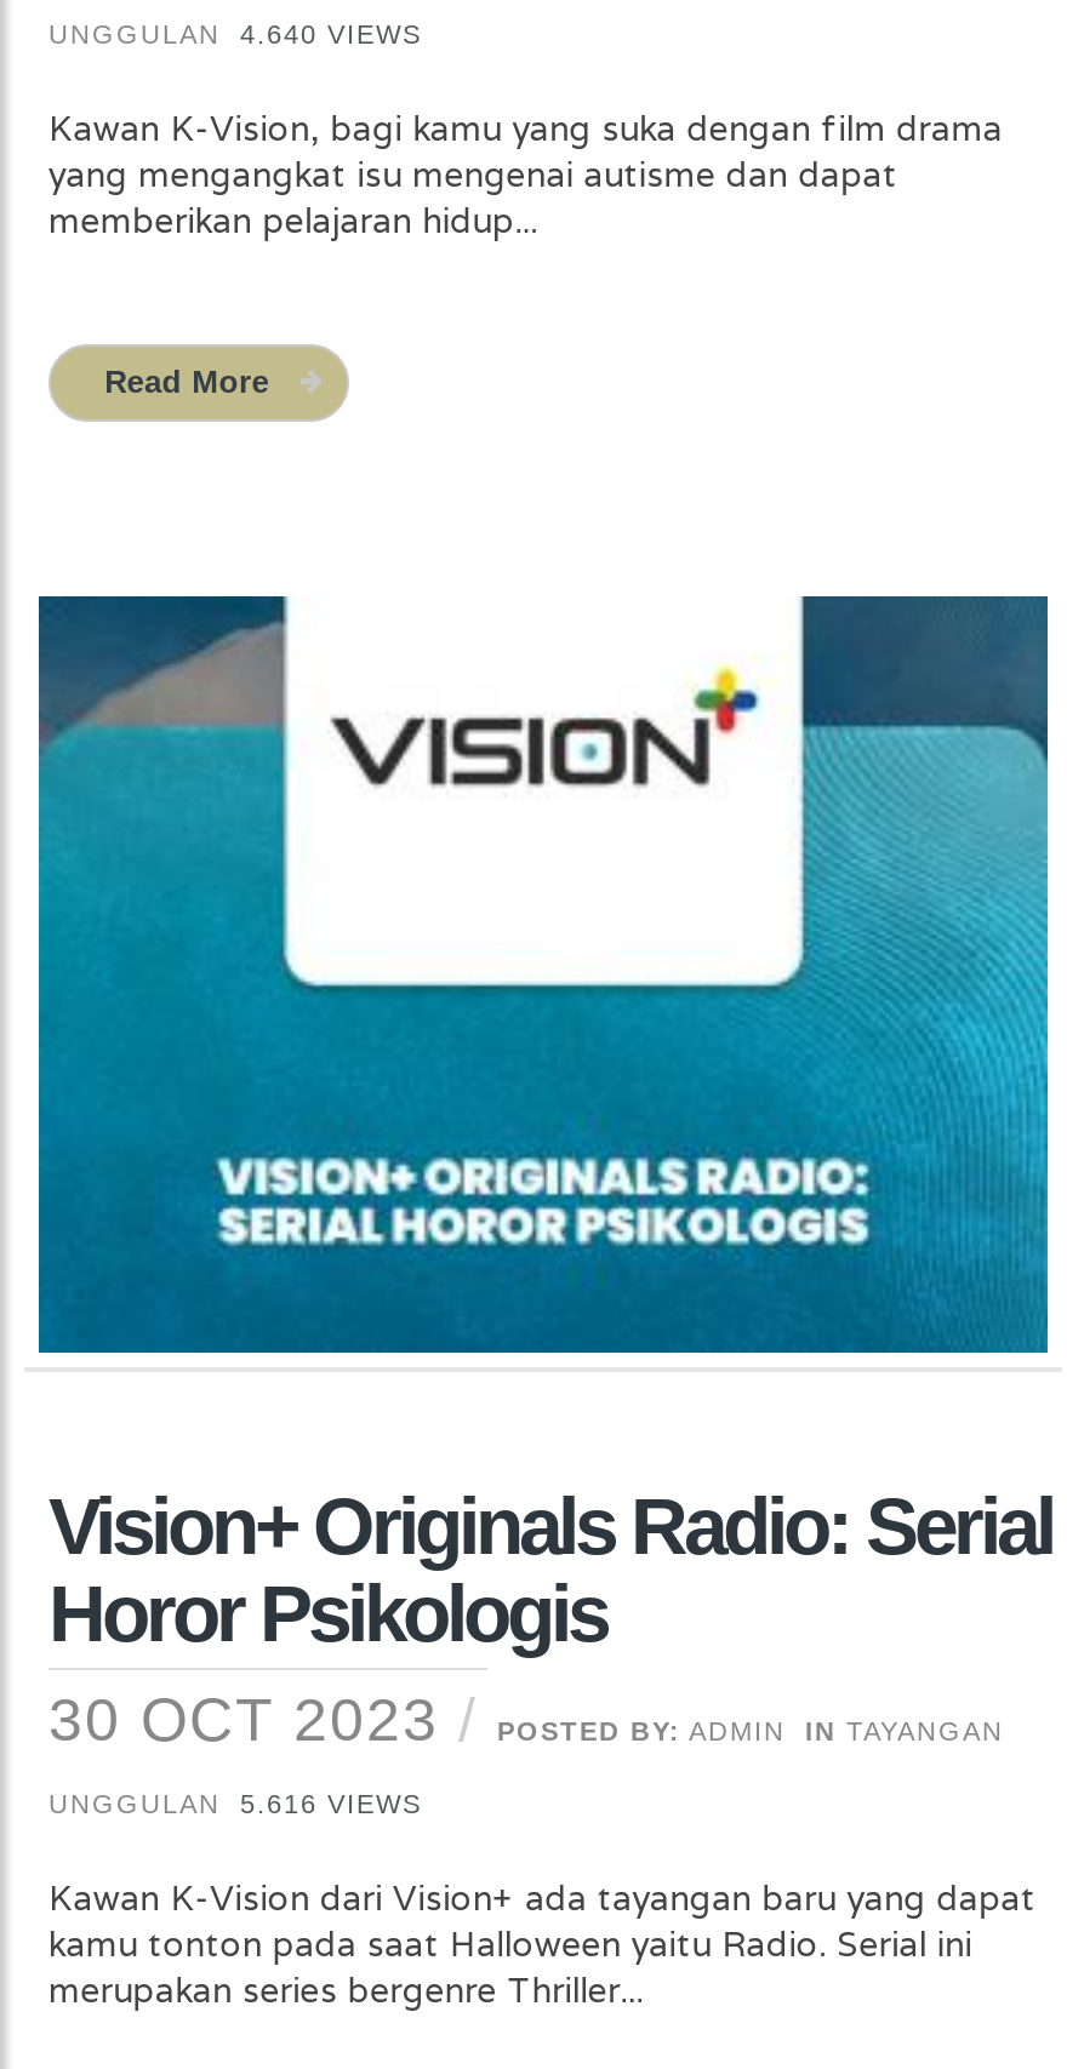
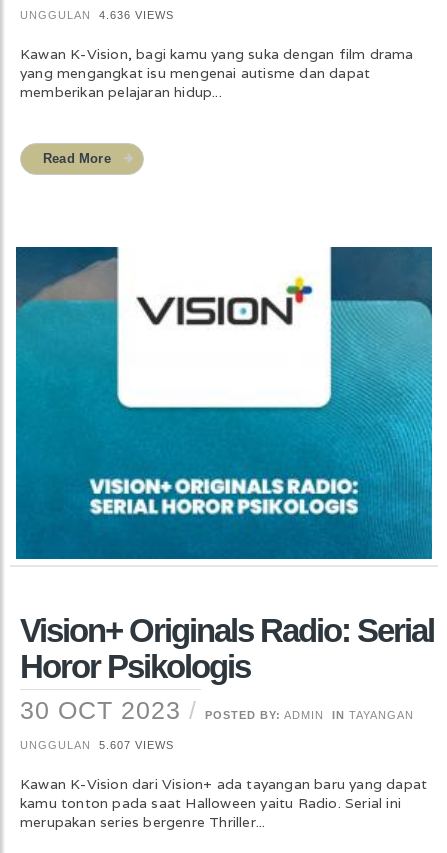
- UNGGULAN 4.640 VIEWS
+ UNGGULAN 4.636 VIEWS

- UNGGULAN 5.616 VIEWS
+ UNGGULAN 5.607 VIEWS
